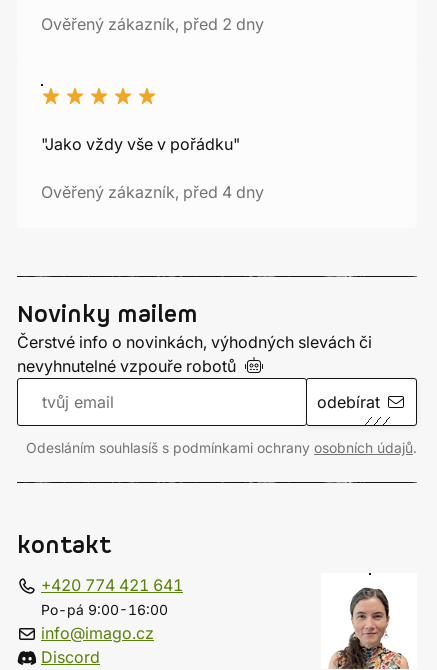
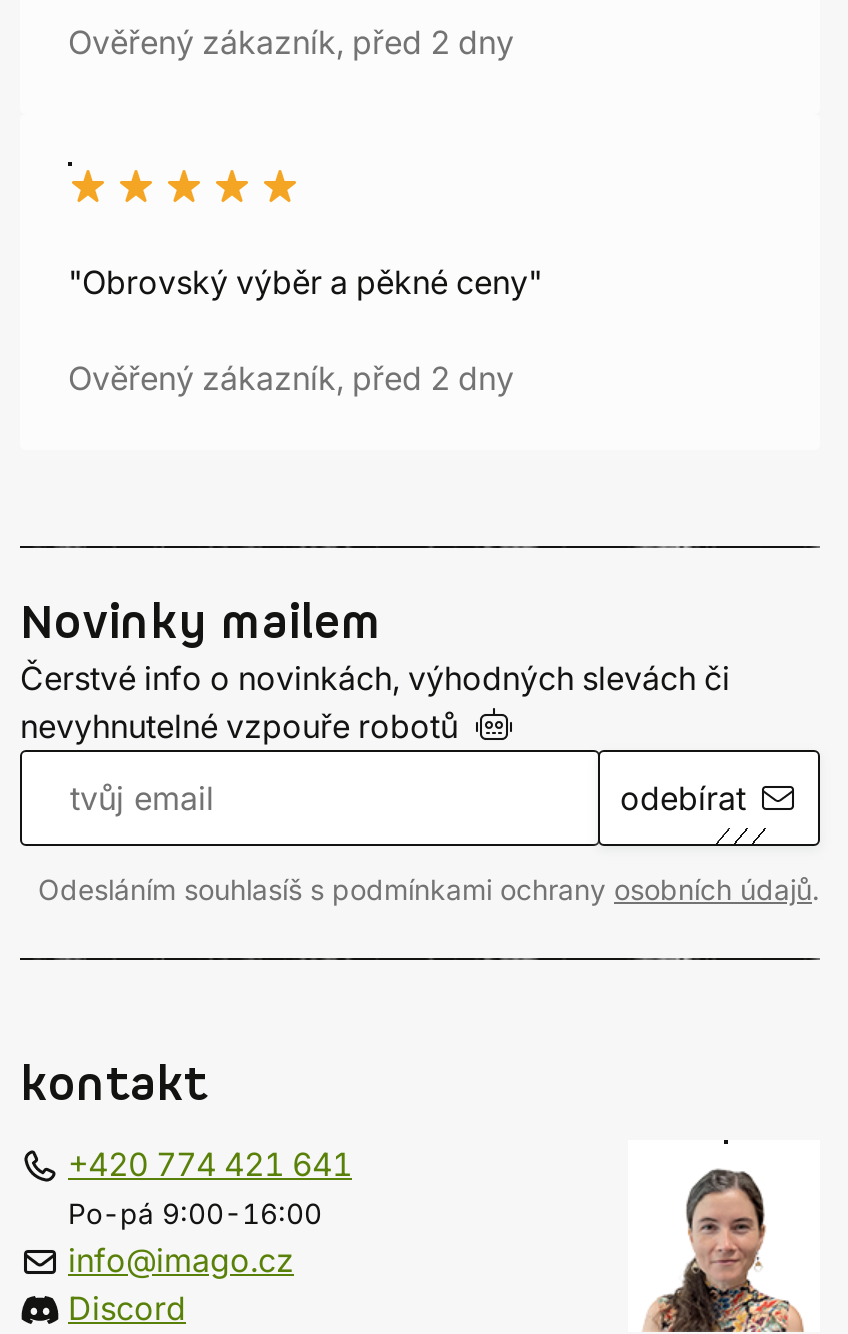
- "Jako vždy vše v pořádku"
+ "Obrovský výběr a pěkné ceny"

- Ověřený zákazník, před 4 dny
+ Ověřený zákazník, před 2 dny
